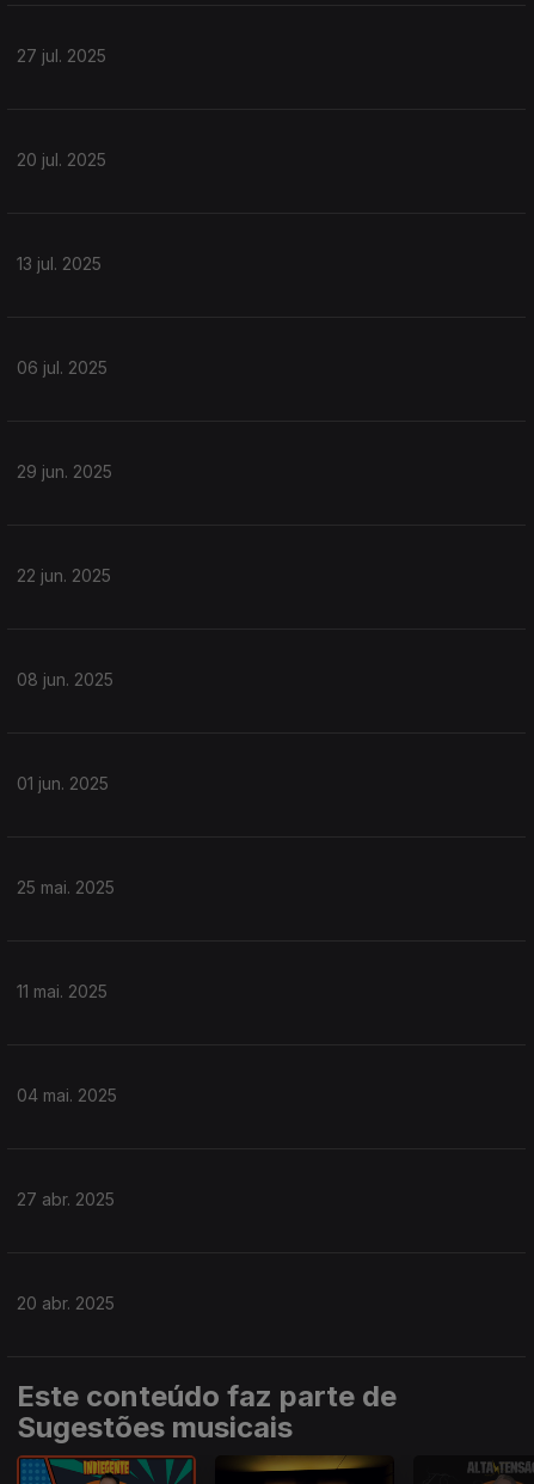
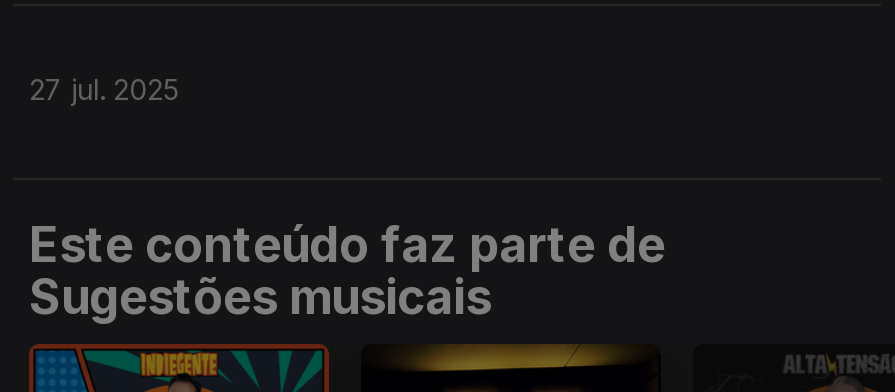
- 20 jul. 2025

- 13 jul. 2025

- 06 jul. 2025

- 29 jun. 2025

- 22 jun. 2025

- 08 jun. 2025

- 01 jun. 2025

- 25 mai. 2025

- 11 mai. 2025

- 04 mai. 2025

- 27 abr. 2025

- 20 abr. 2025
